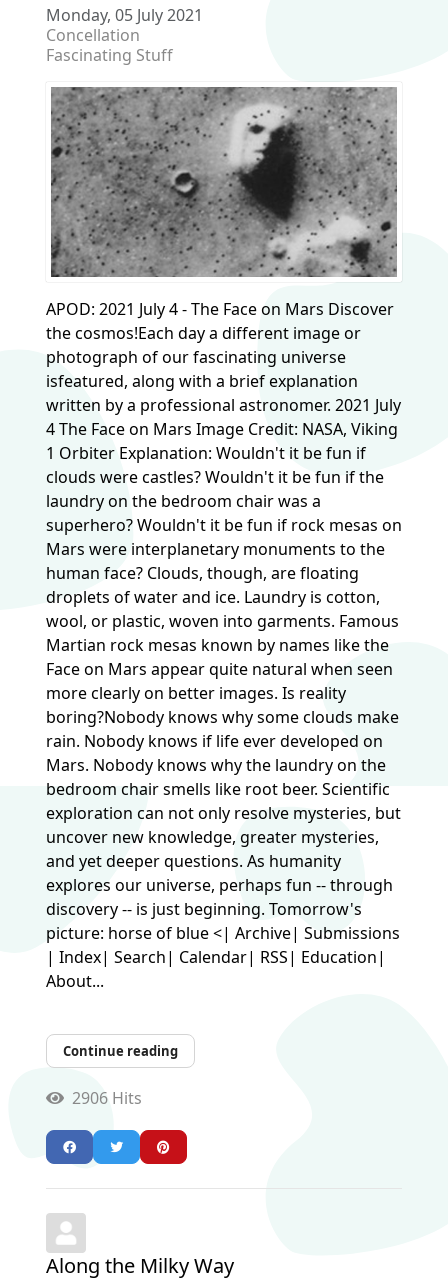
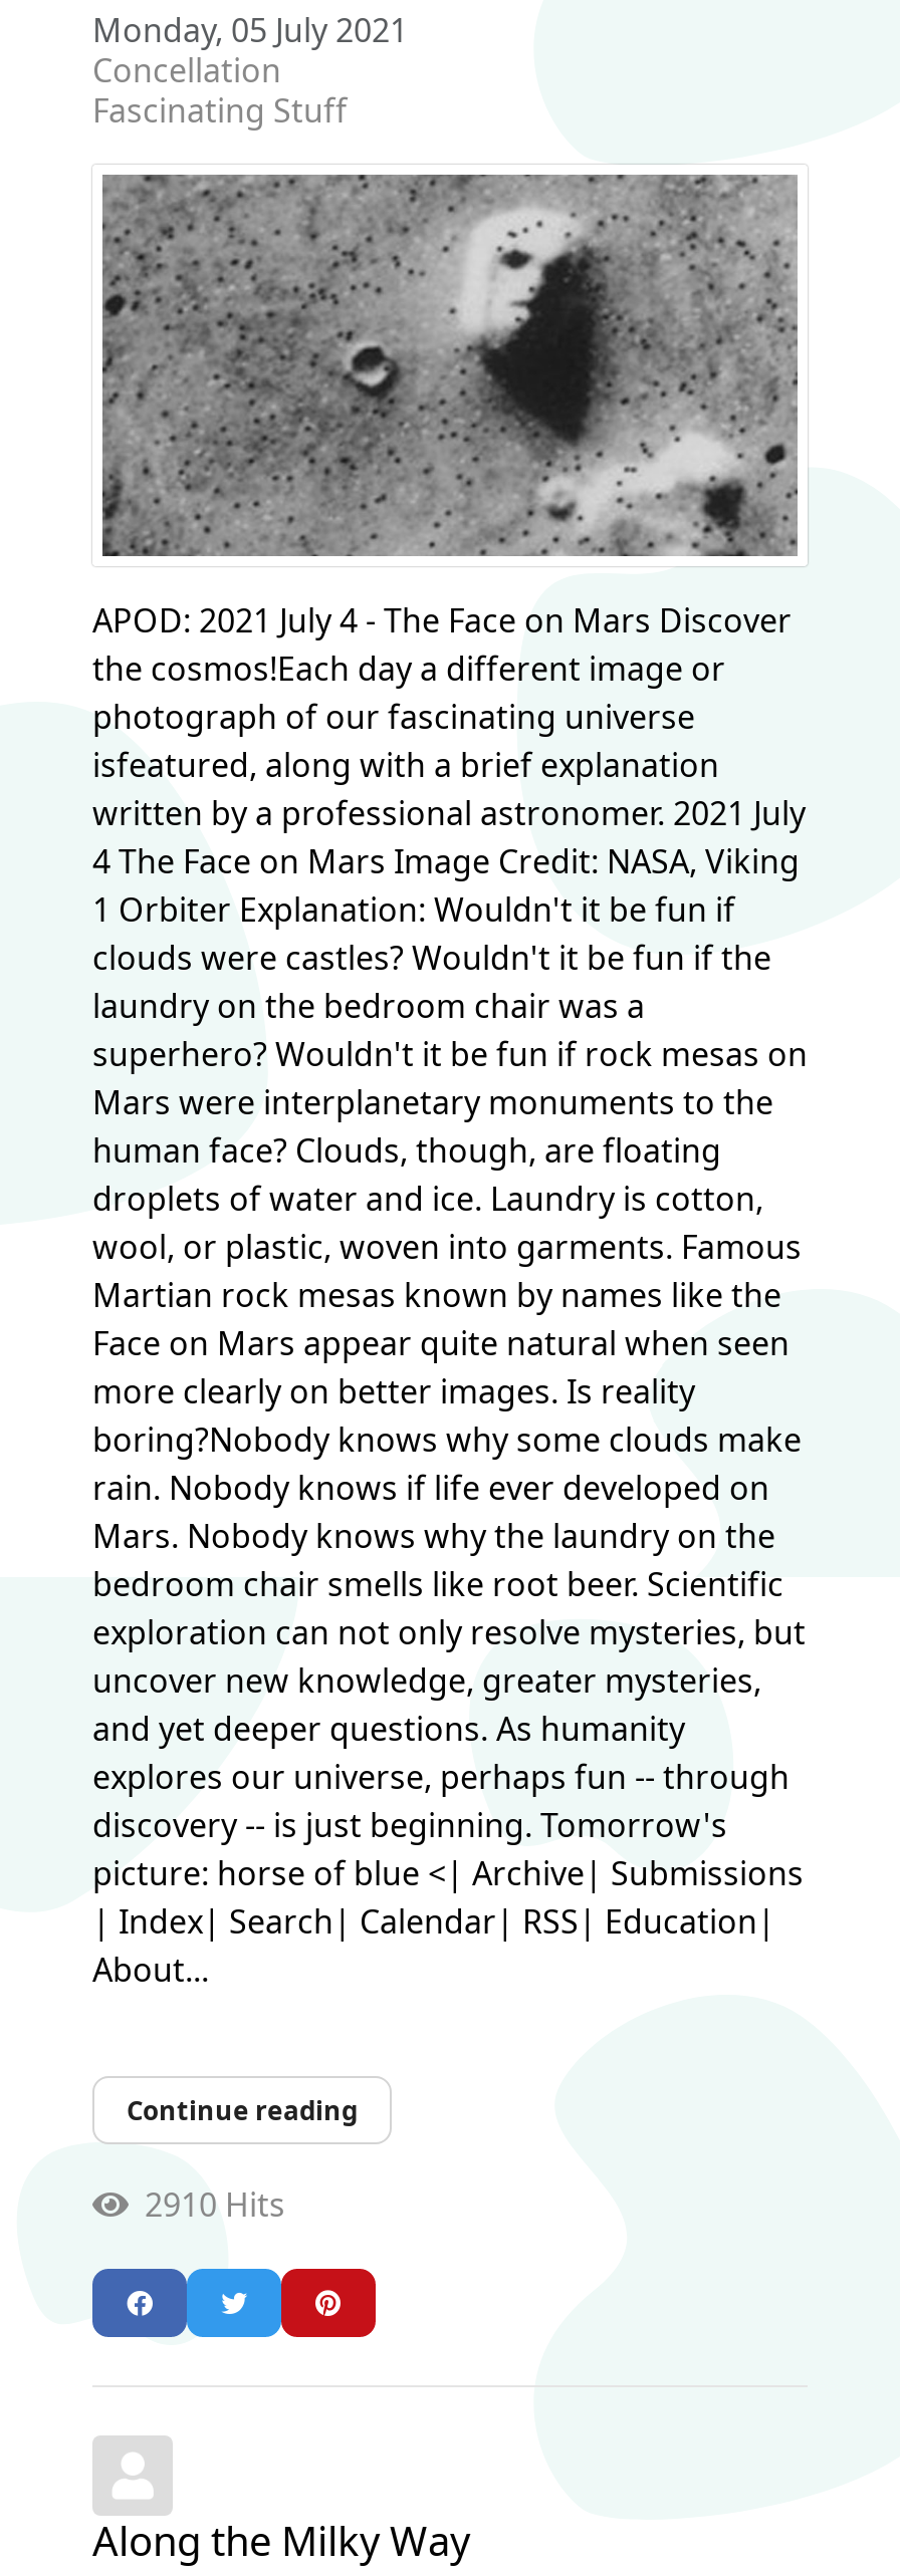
- 2906 Hits
+ 2910 Hits
